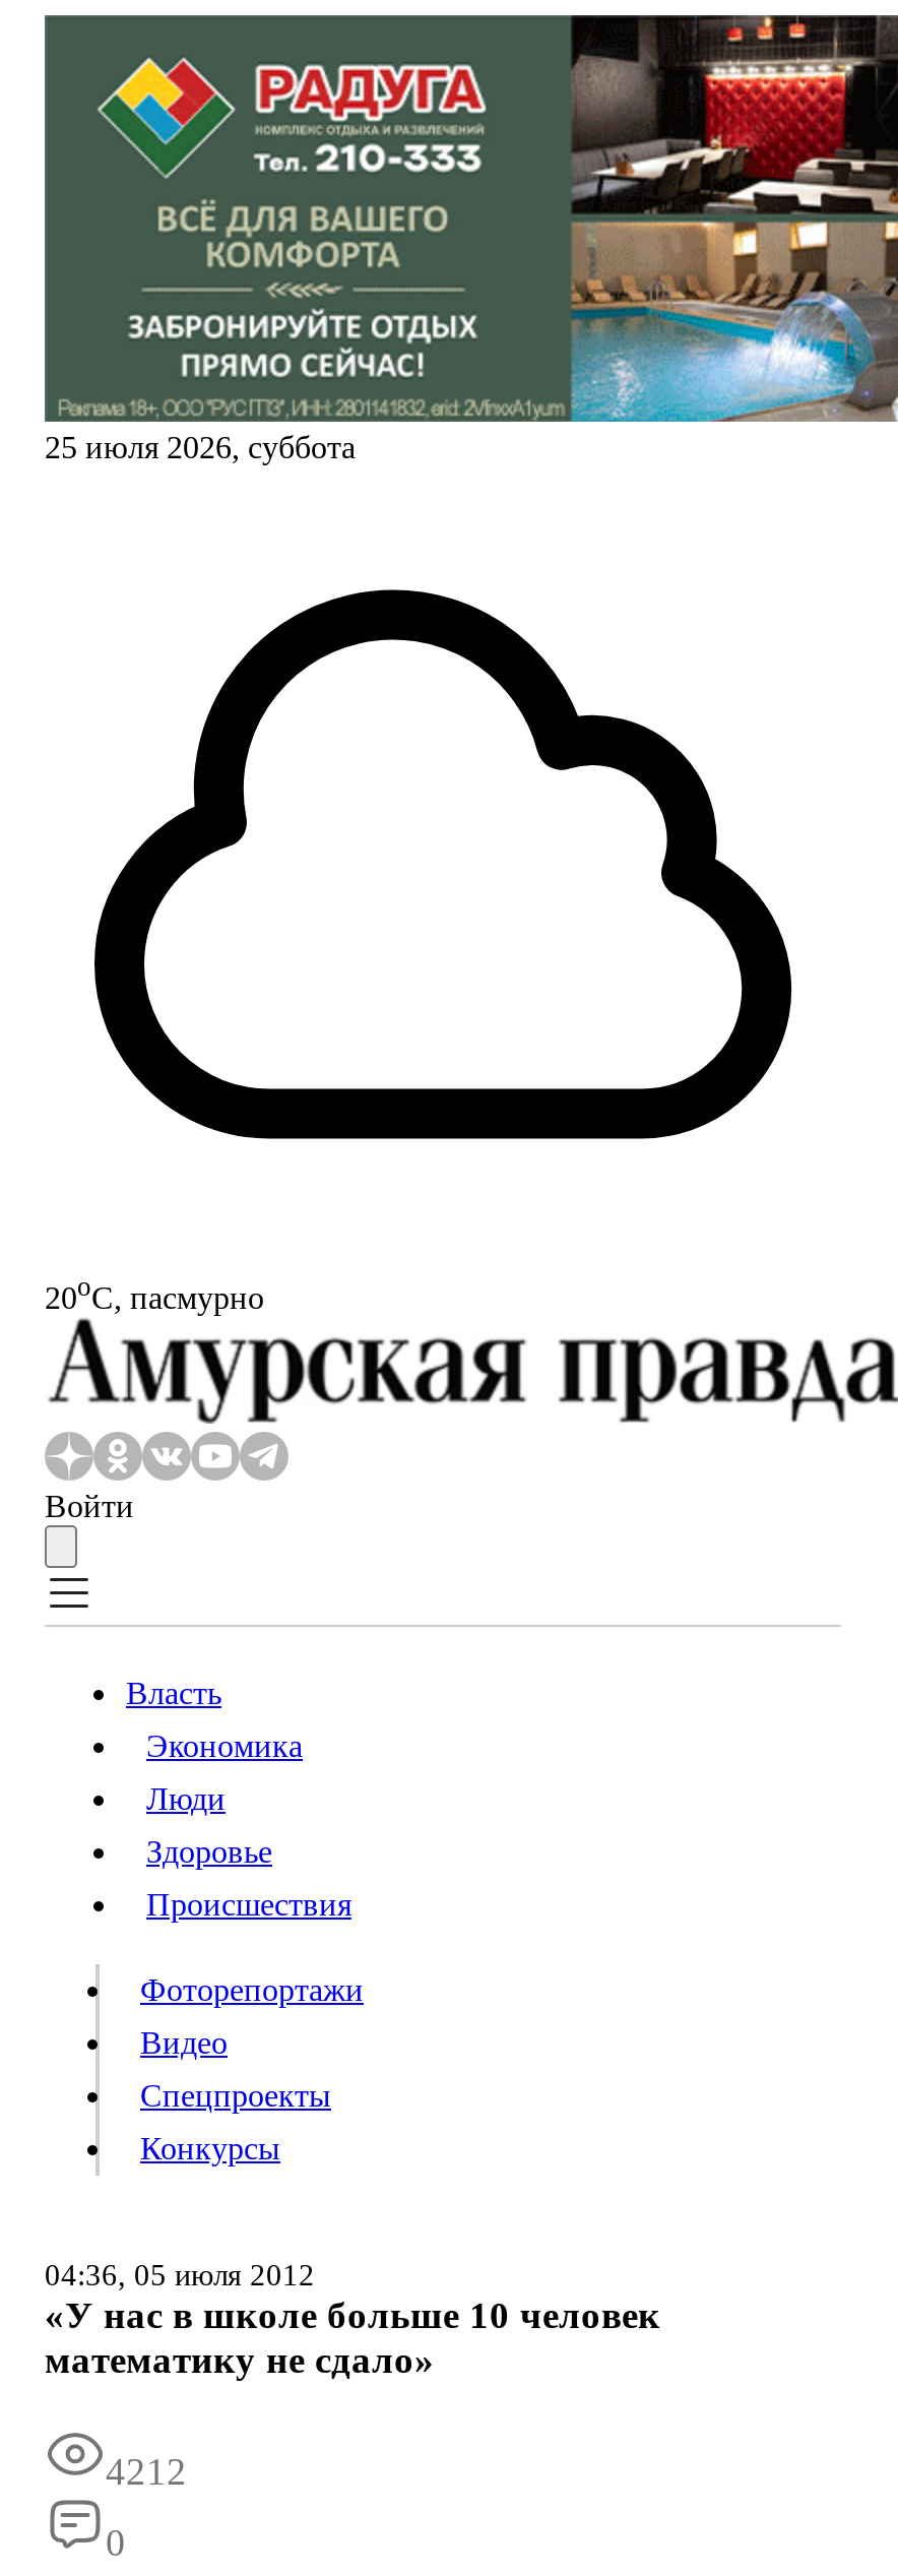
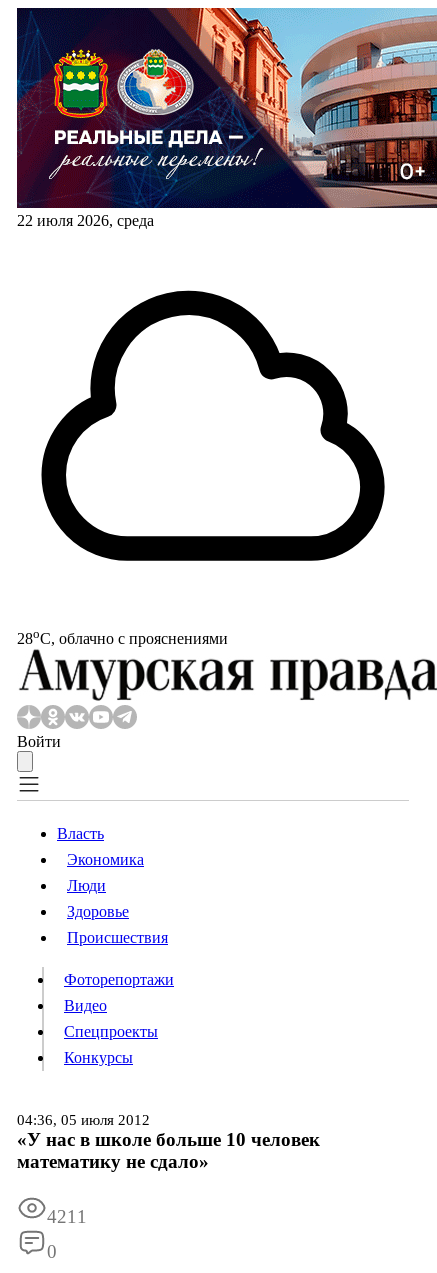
- [image]
- 25 июля 2026, суббота
+ [image]
+ 22 июля 2026, среда

- 20oС, пасмурно
+ 28oС, облачно с прояснениями

- 4212
+ 4211
